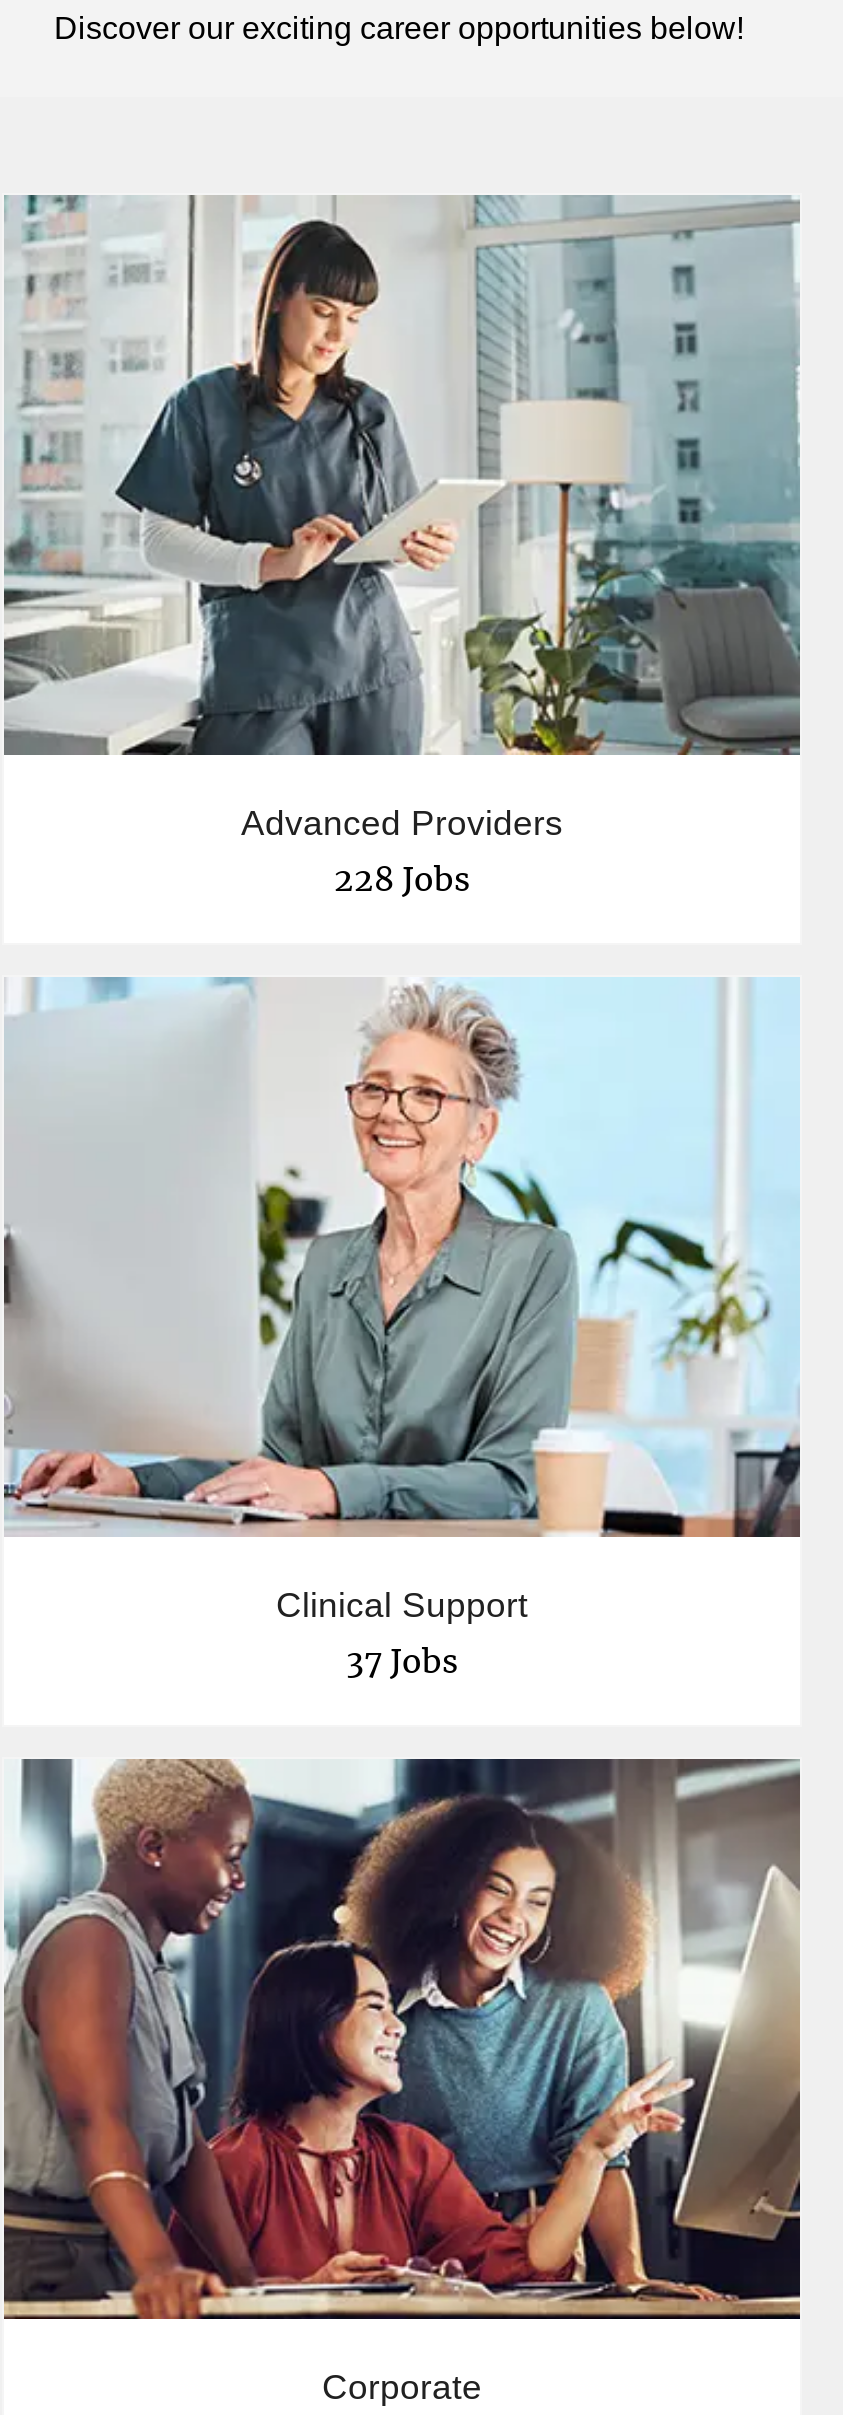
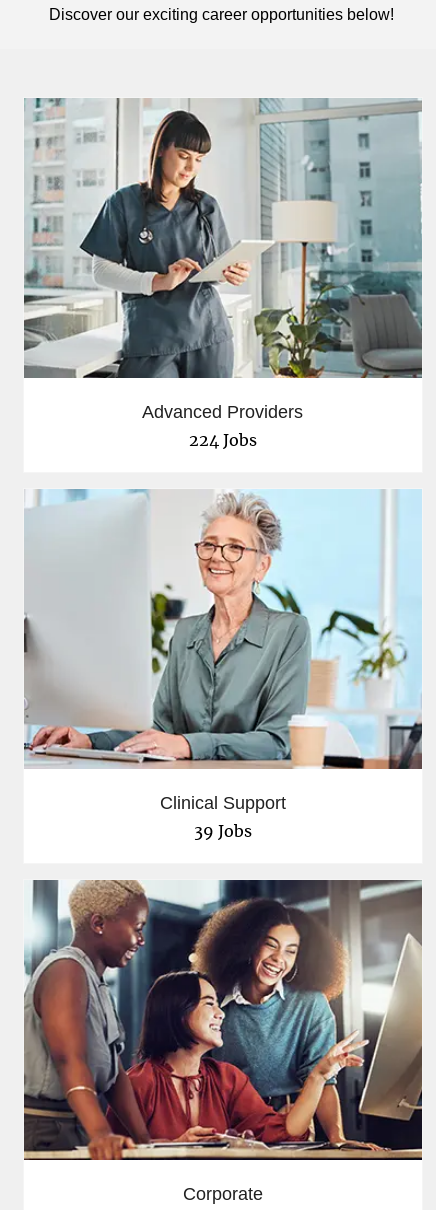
- 228 Jobs
+ 224 Jobs

- 37 Jobs
+ 39 Jobs
